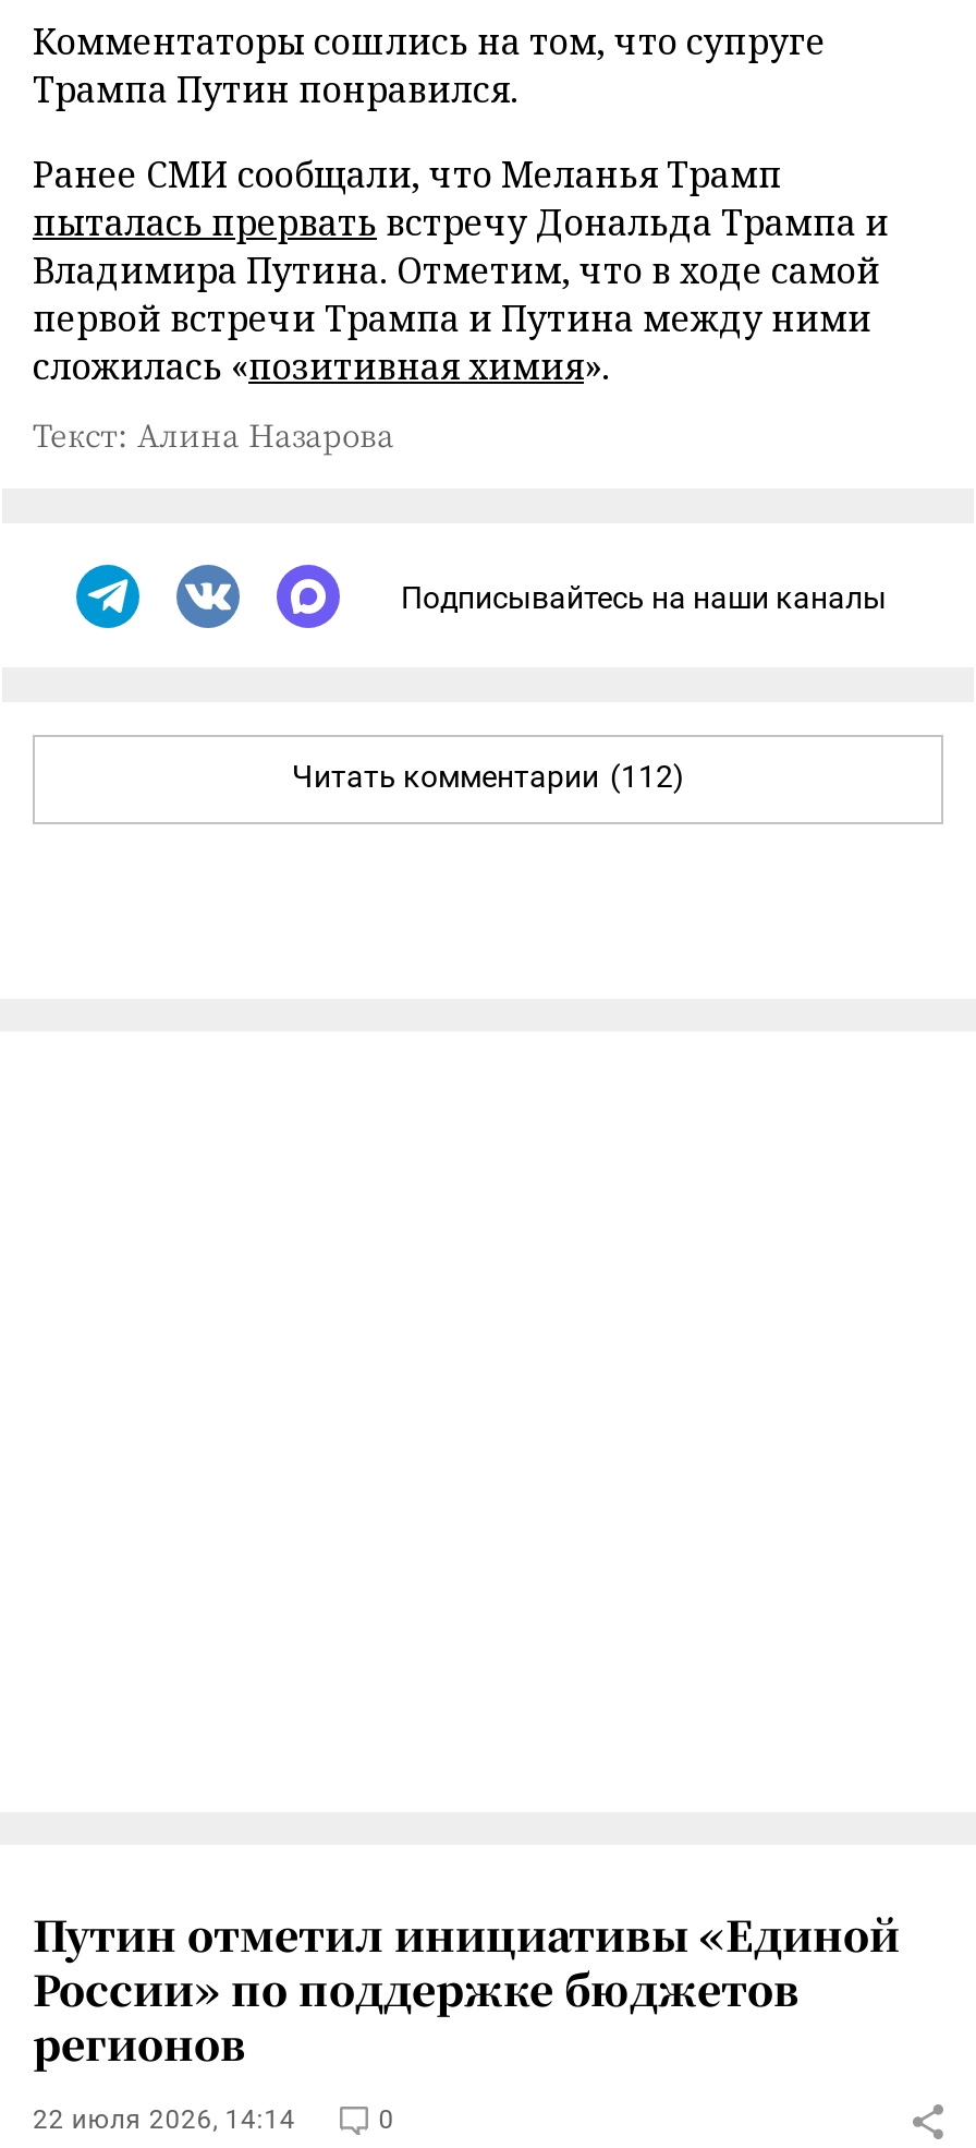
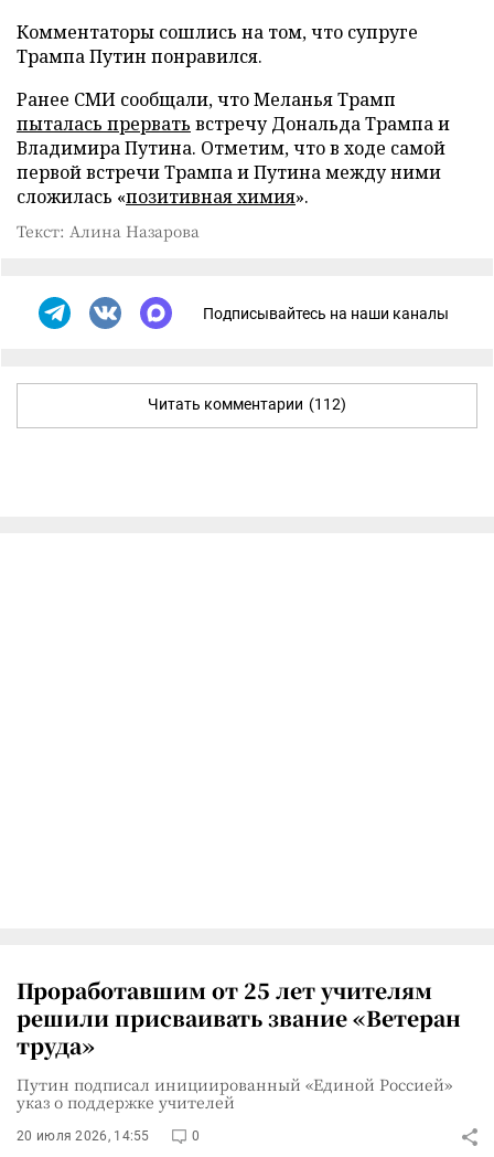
- Путин отметил инициативы «Единой
- России» по поддержке бюджетов
- регионов
+ Проработавшим от 25 лет учителям
+ решили присваивать звание «Ветеран
+ труда»
+ Путин подписал инициированный «Единой Россией»
+ указ о поддержке учителей

- 22 июля 2026, 14:14
+ 20 июля 2026, 14:55
